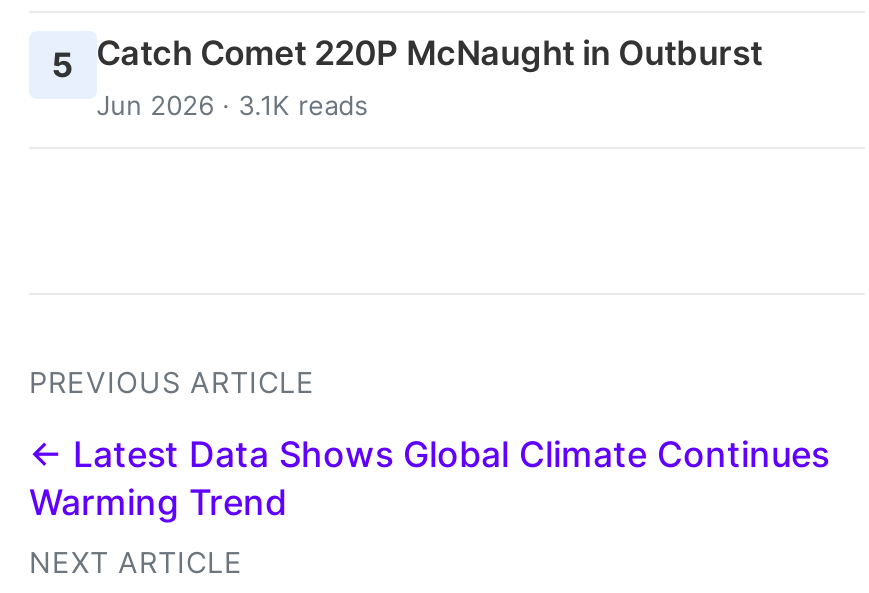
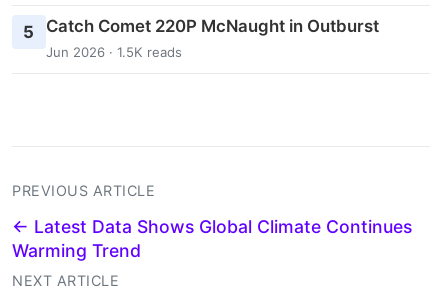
- Jun 2026 · 3.1K reads
+ Jun 2026 · 1.5K reads
